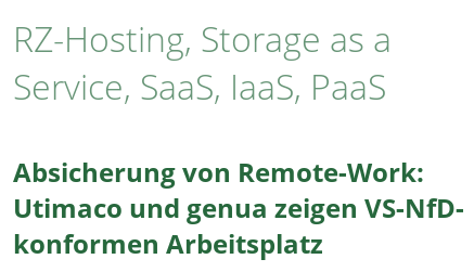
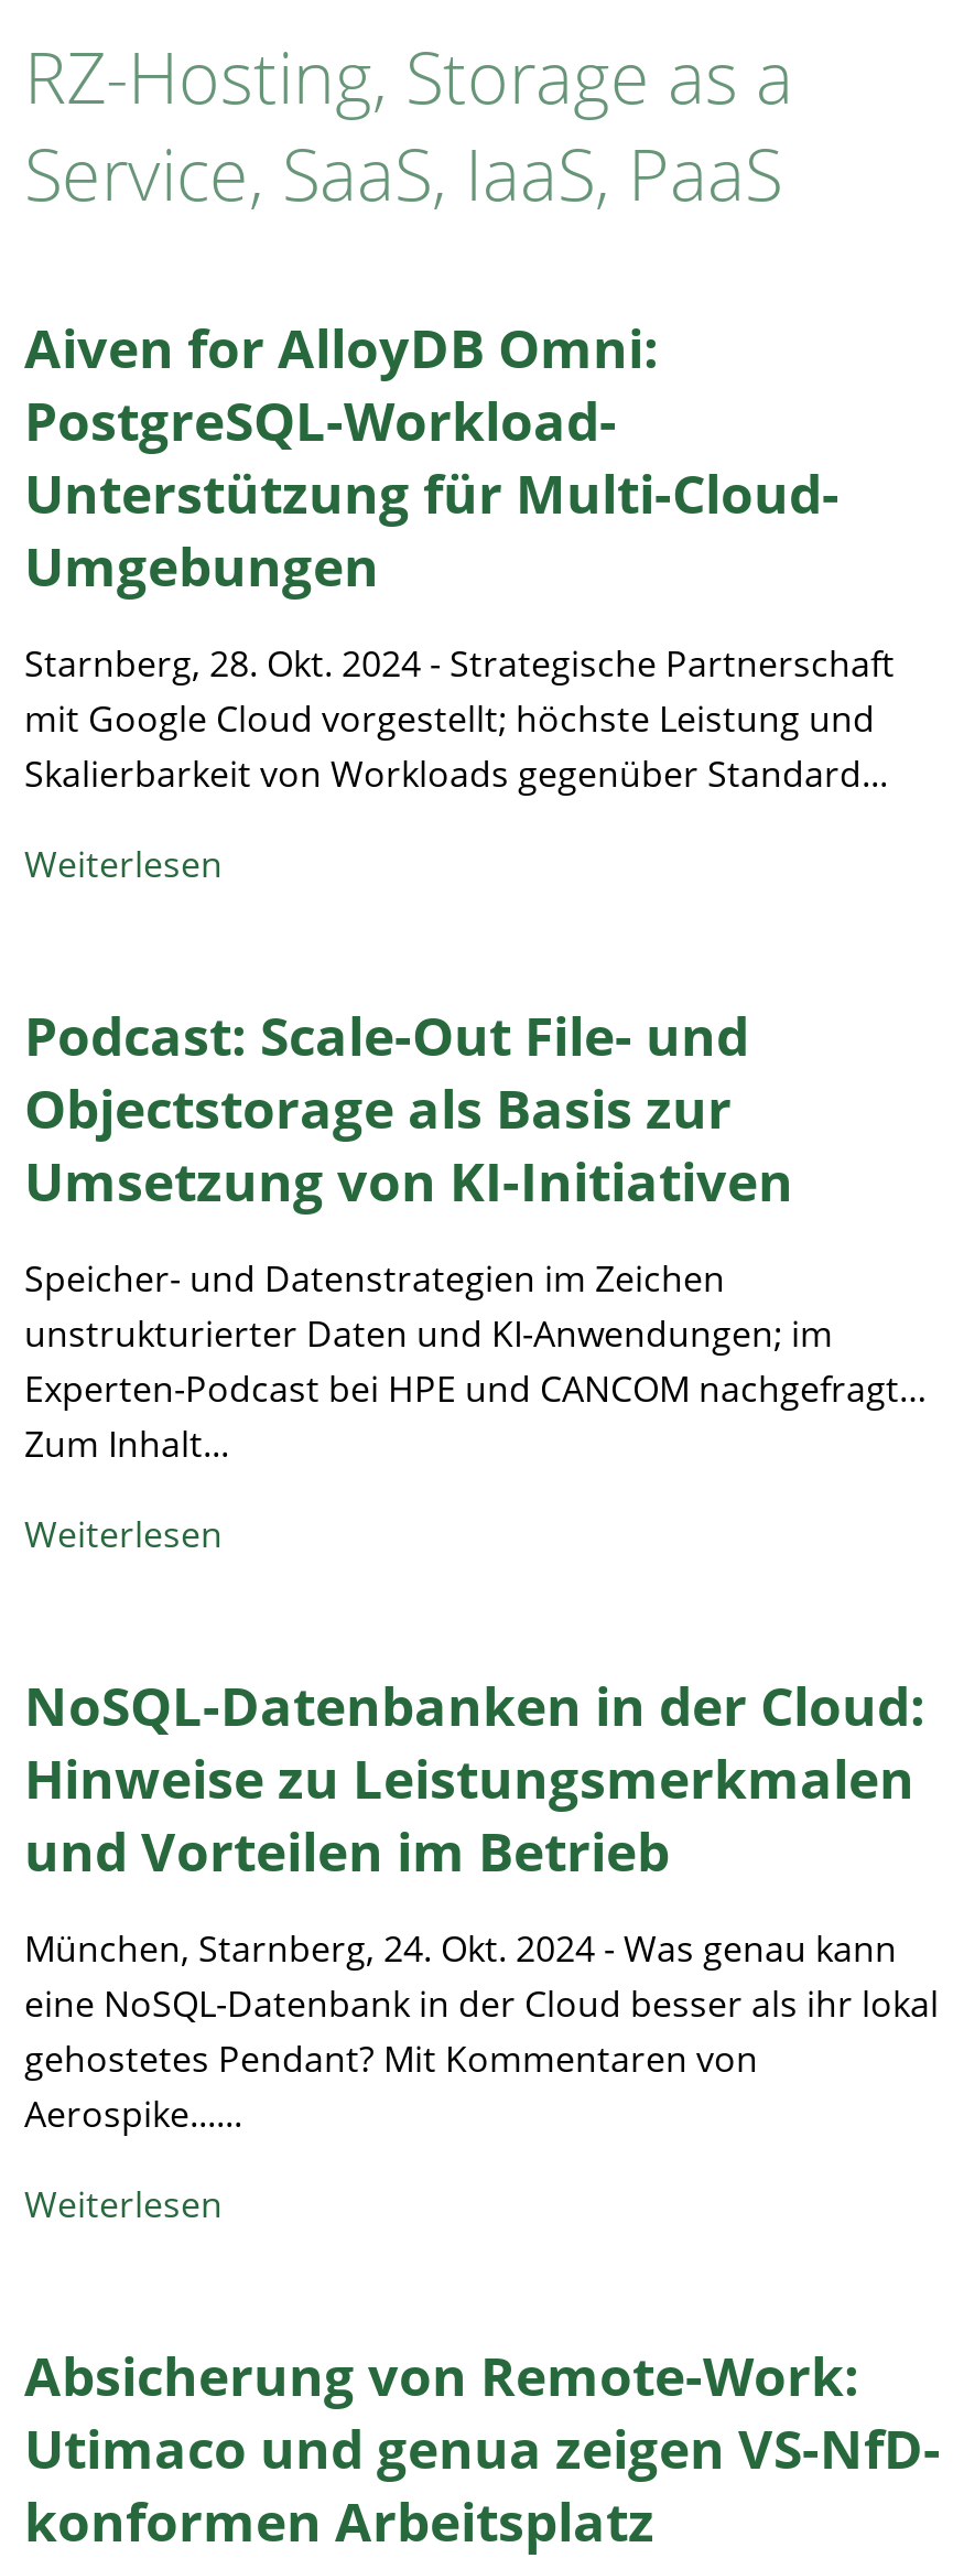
+ Aiven for AlloyDB Omni:
+ PostgreSQL-Workload-
+ Unterstützung für Multi-Cloud-
+ Umgebungen
+ Starnberg, 28. Okt. 2024 - Strategische Partnerschaft
+ mit Google Cloud vorgestellt; höchste Leistung und
+ Skalierbarkeit von Workloads gegenüber Standard...
+ Weiterlesen
+ Podcast: Scale-Out File- und
+ Objectstorage als Basis zur
+ Umsetzung von KI-Initiativen
+ Speicher- und Datenstrategien im Zeichen
+ unstrukturierter Daten und KI-Anwendungen; im
+ Experten-Podcast bei HPE und CANCOM nachgefragt…
+ Zum Inhalt...
+ Weiterlesen
+ NoSQL-Datenbanken in der Cloud:
+ Hinweise zu Leistungsmerkmalen
+ und Vorteilen im Betrieb
+ München, Starnberg, 24. Okt. 2024 - Was genau kann
+ eine NoSQL-Datenbank in der Cloud besser als ihr lokal
+ gehostetes Pendant? Mit Kommentaren von
+ Aerospike......
+ Weiterlesen
